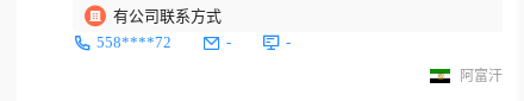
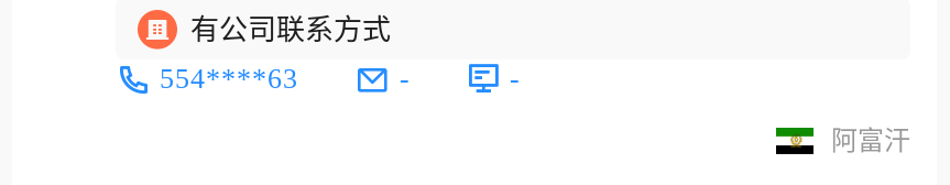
- 558****72
+ 554****63
